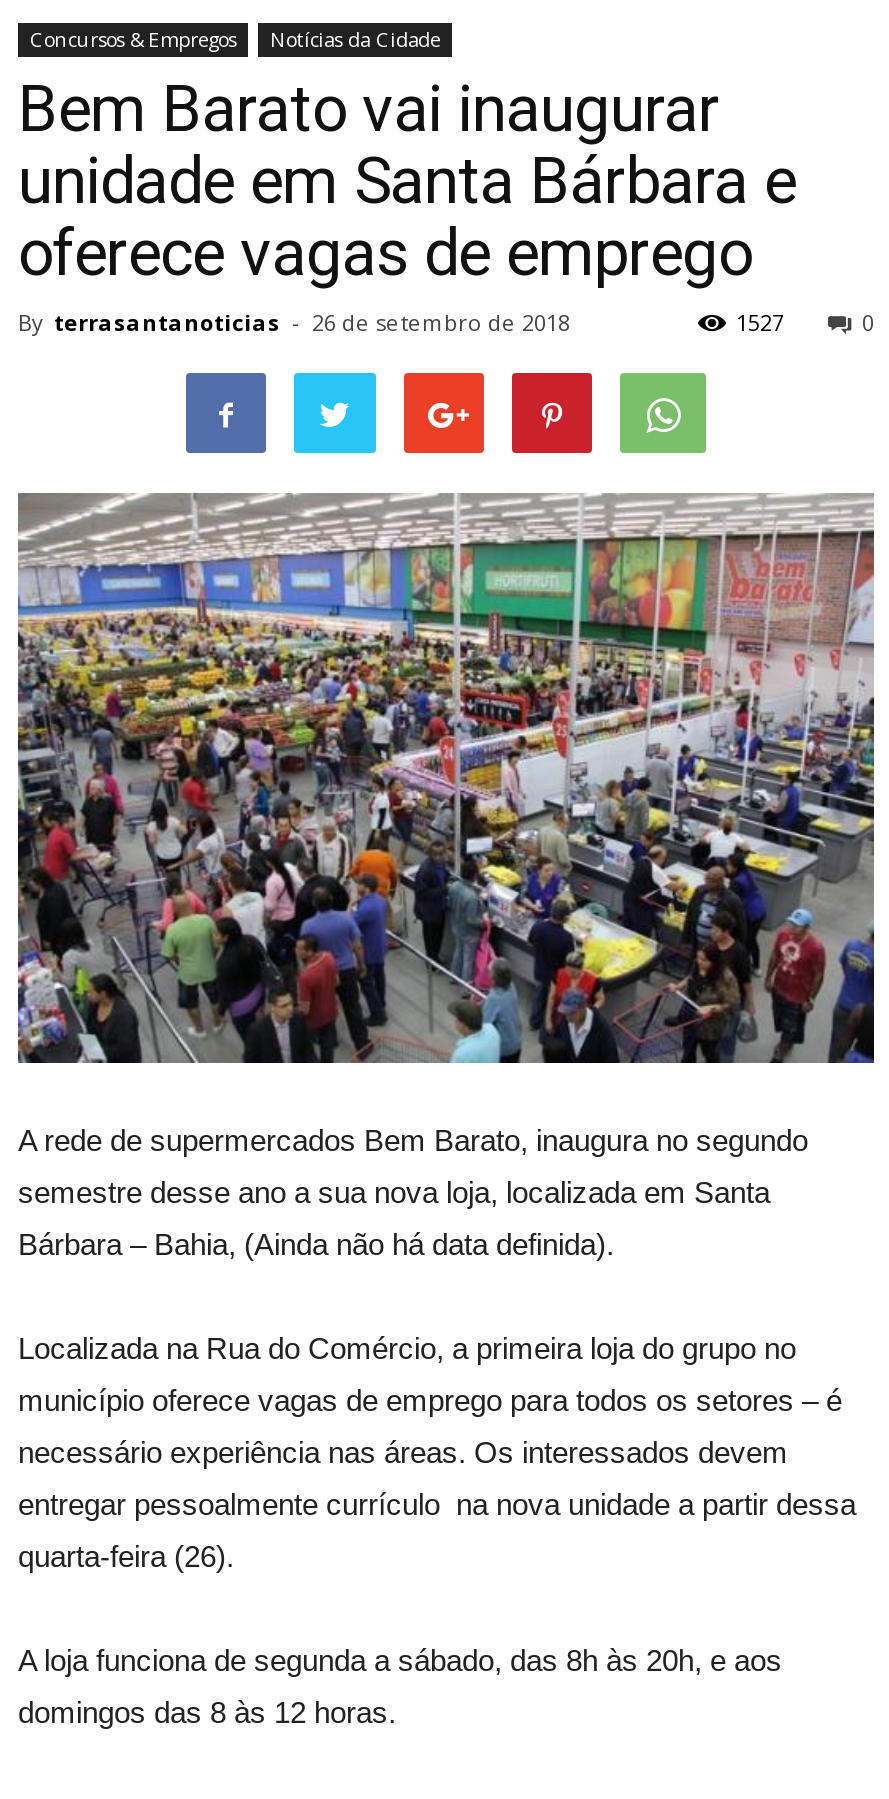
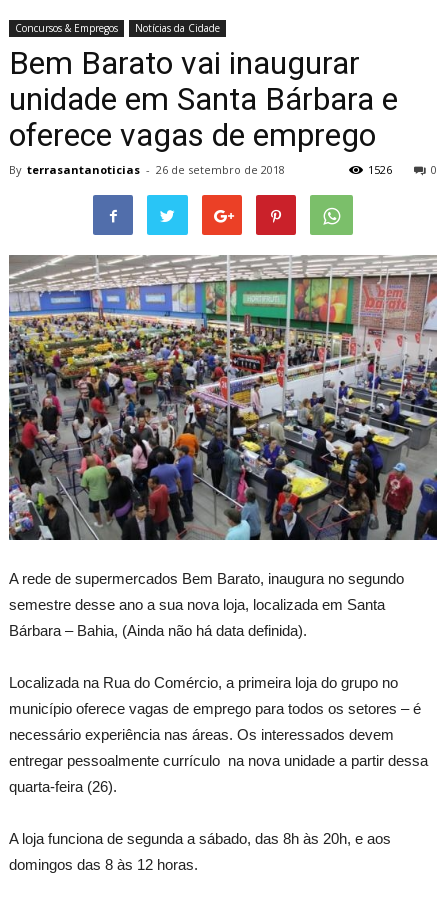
- 1527
+ 1526
